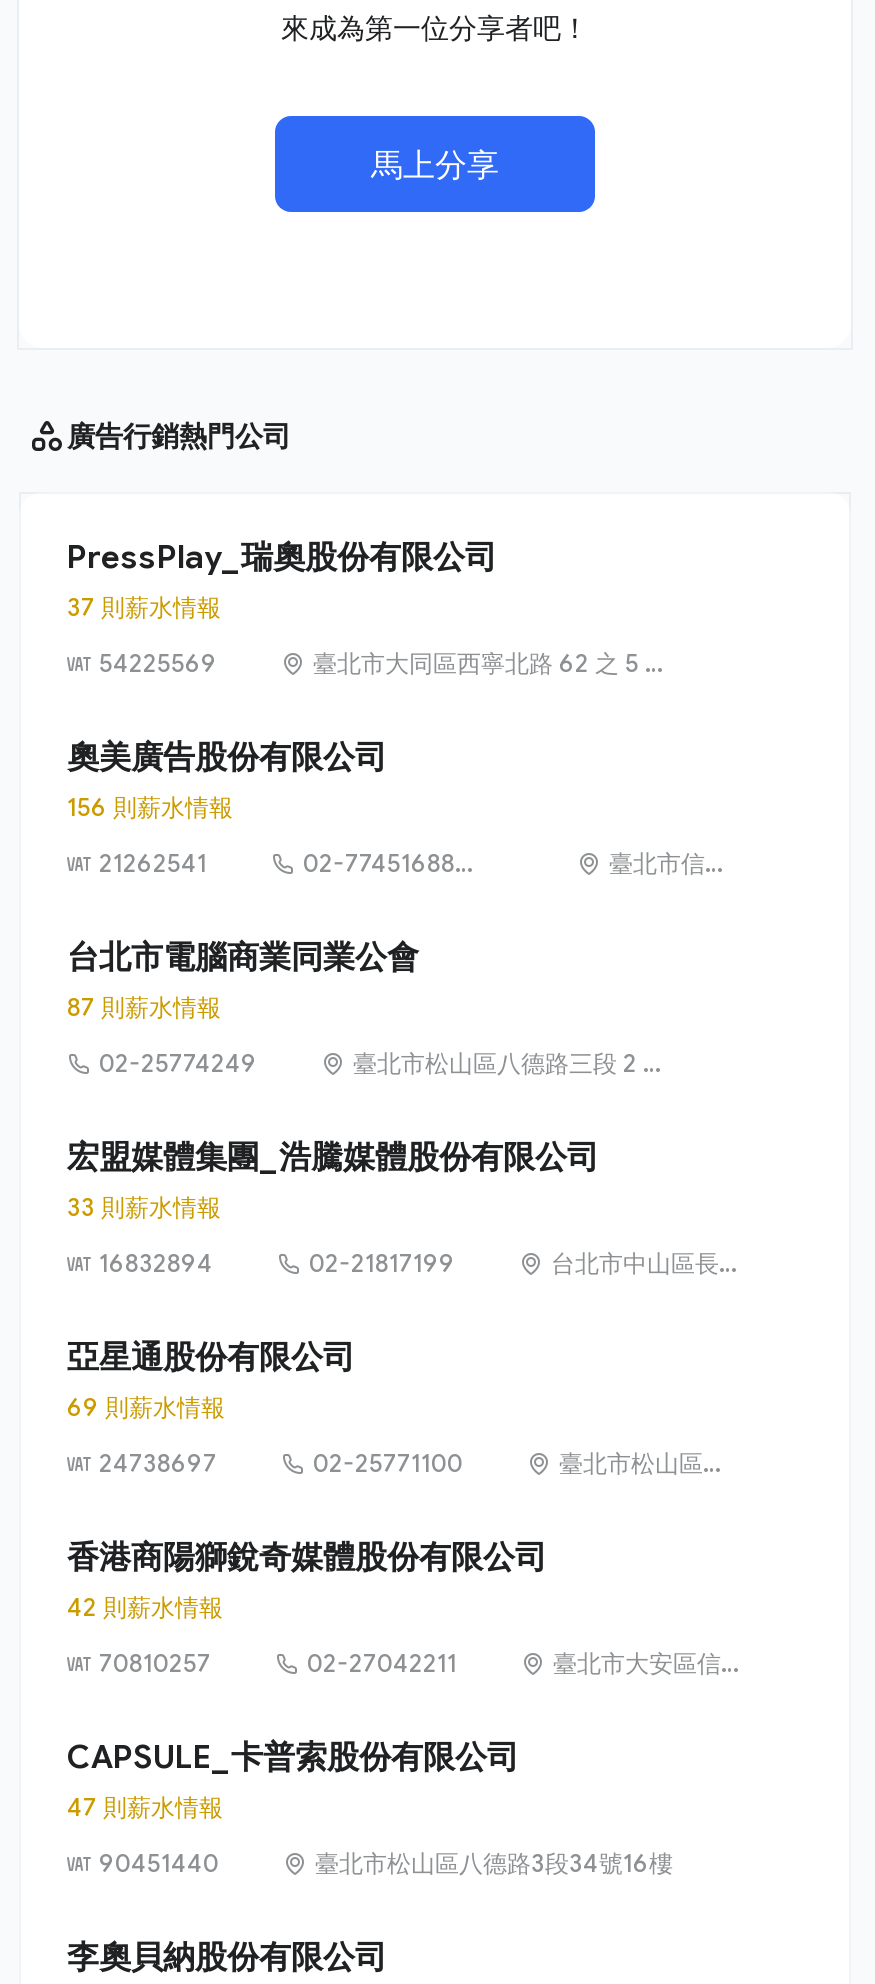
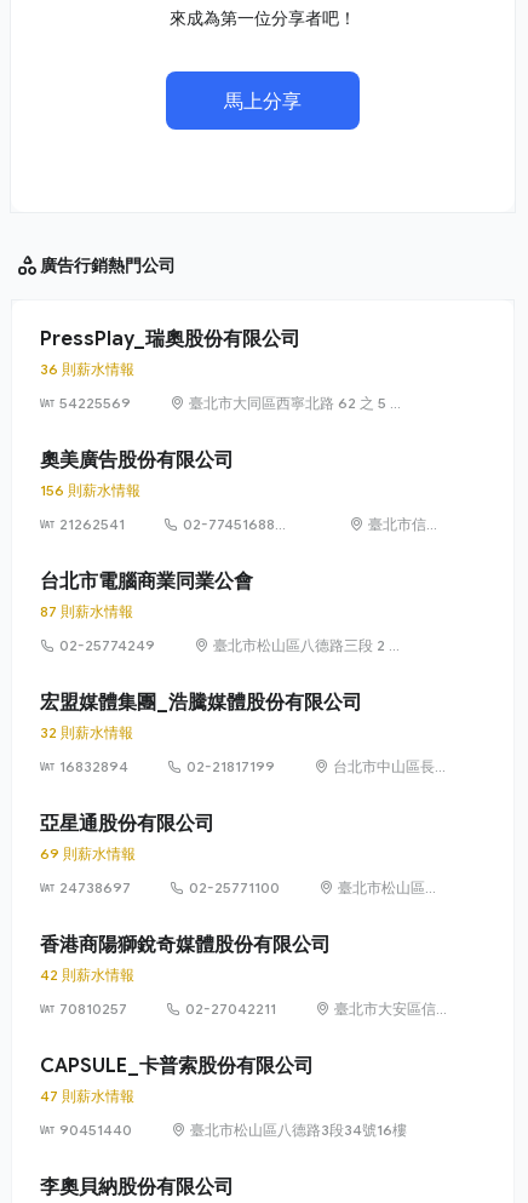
- 37 則薪水情報
+ 36 則薪水情報

- 33 則薪水情報
+ 32 則薪水情報
